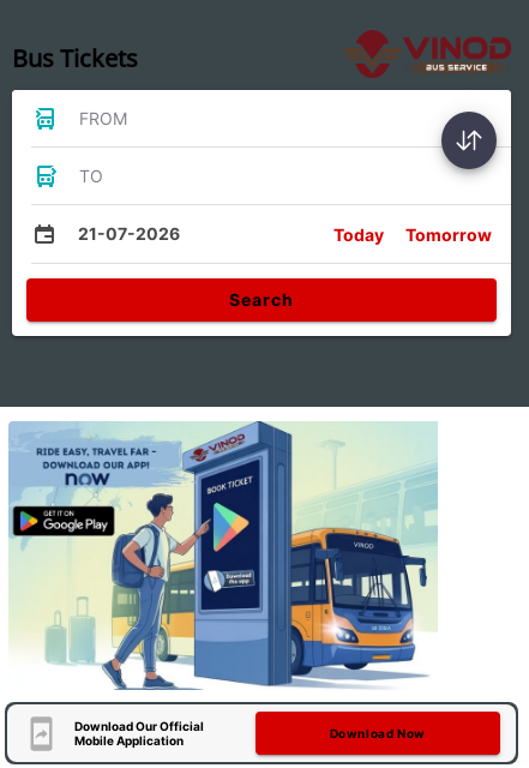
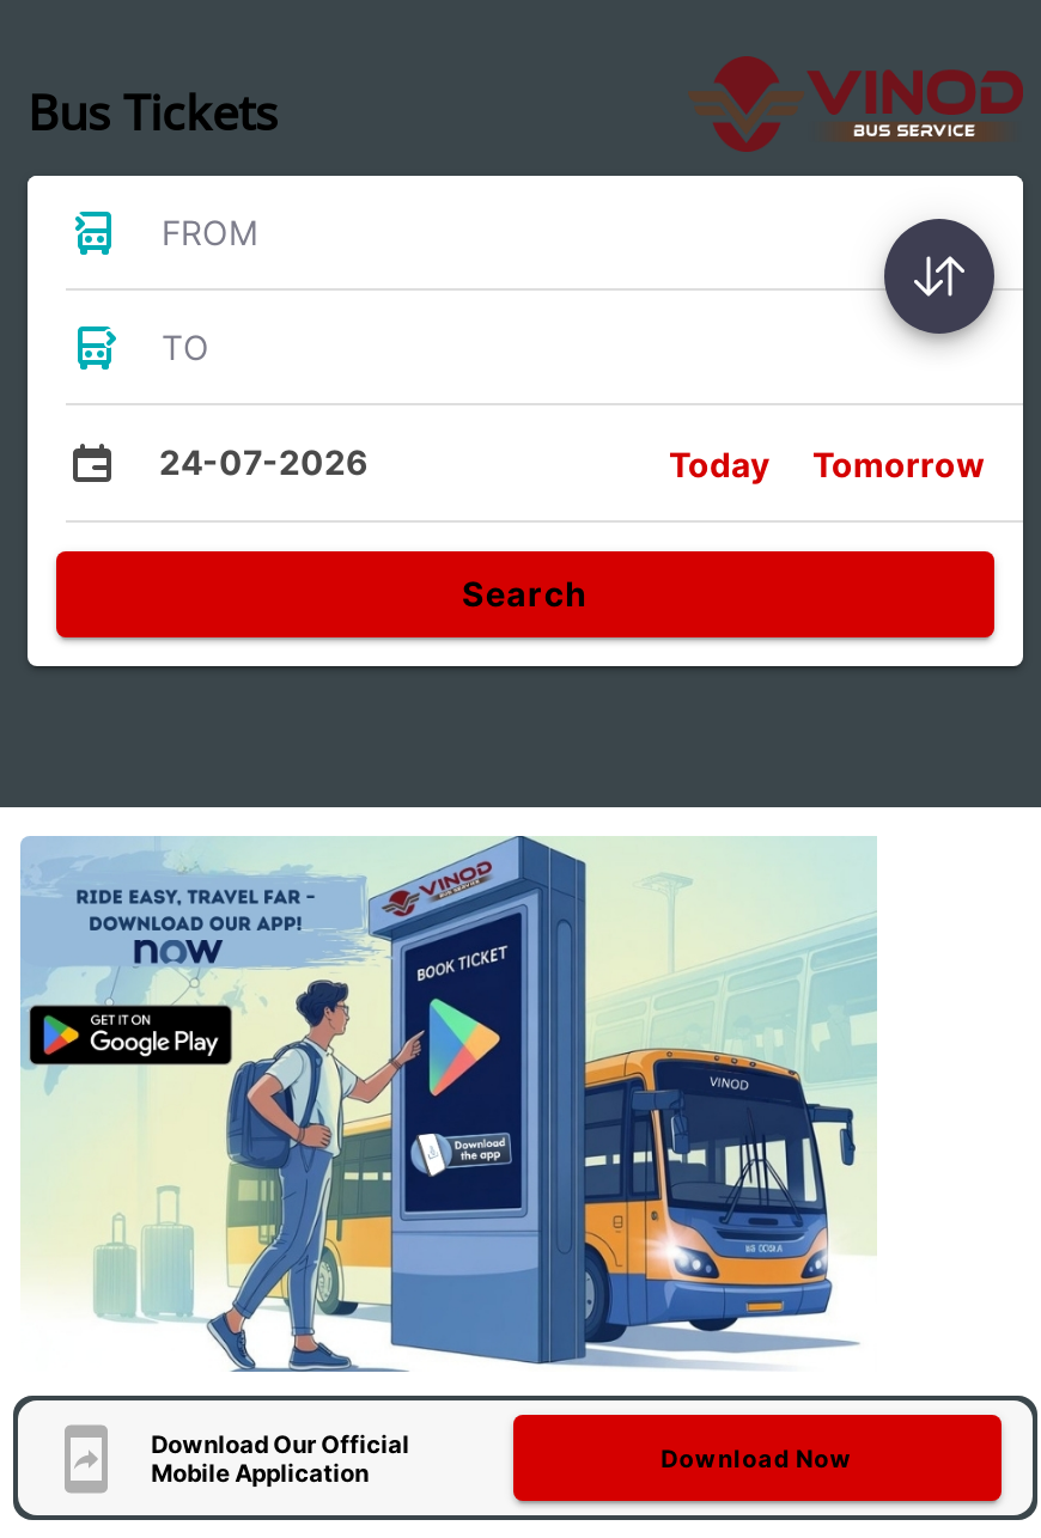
- 21-07-2026
+ 24-07-2026
